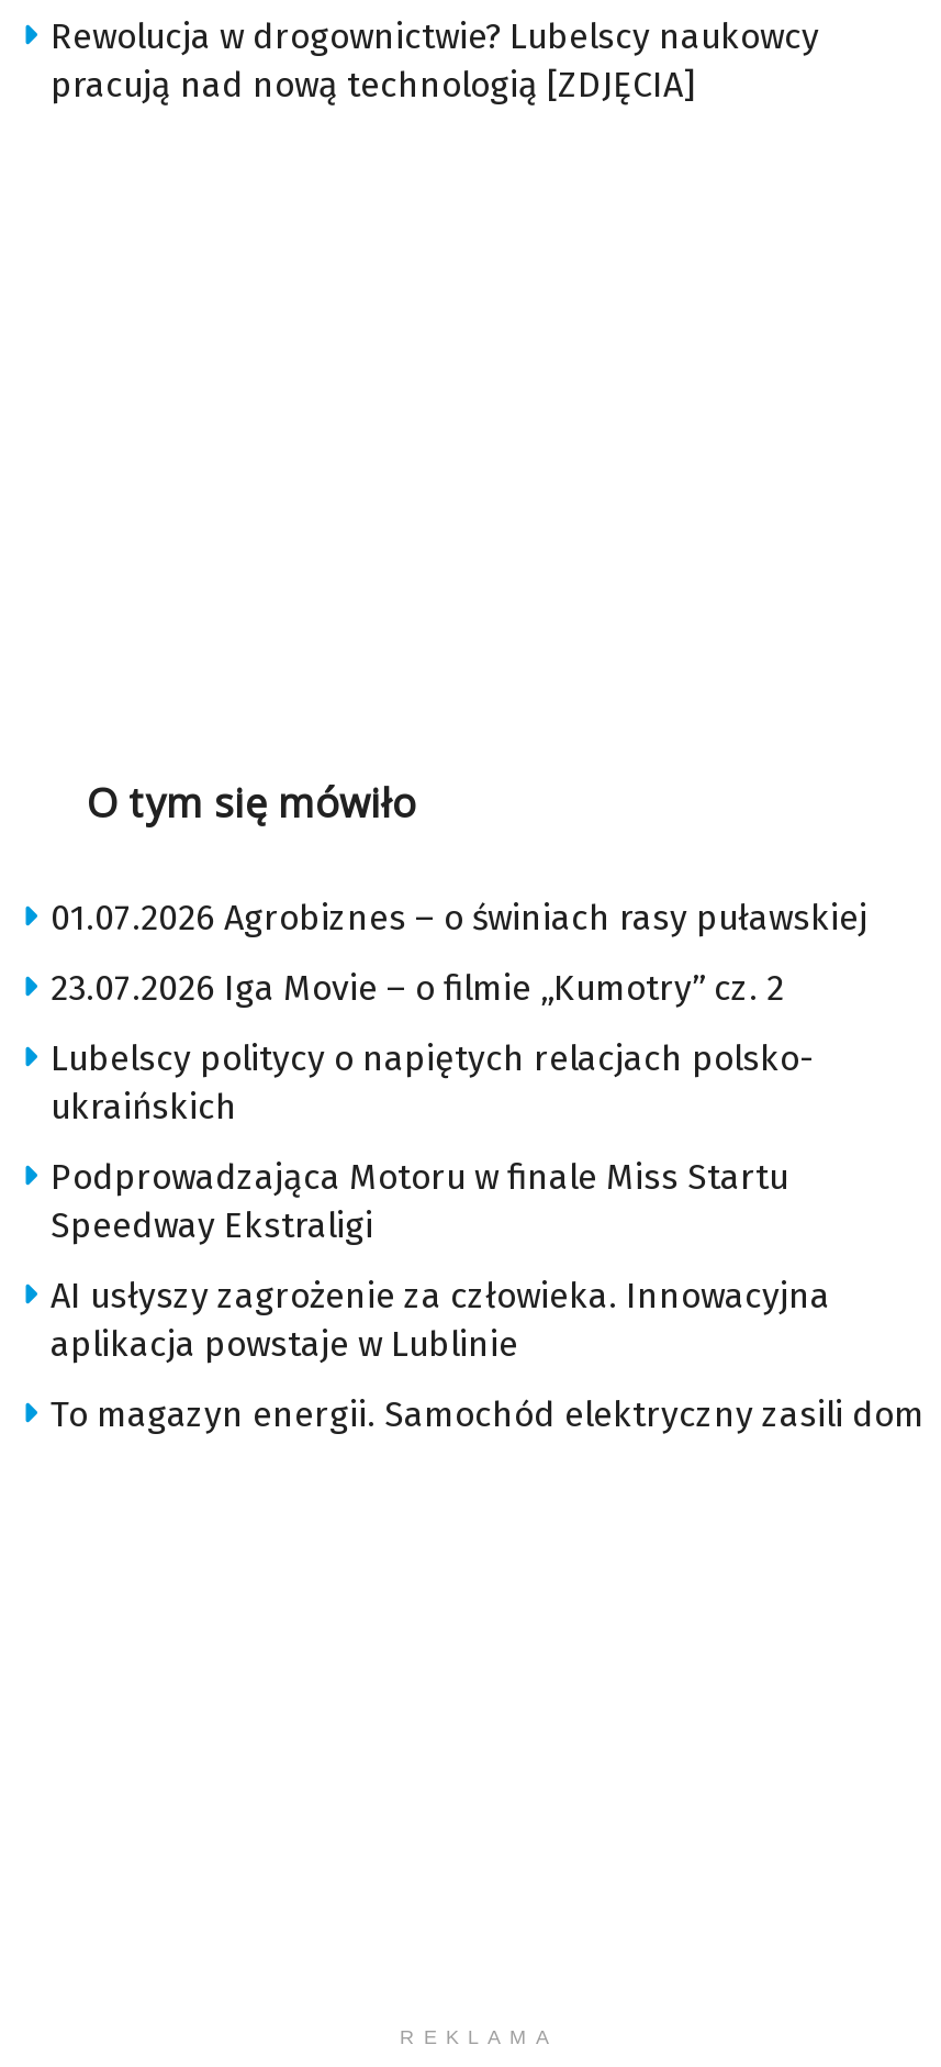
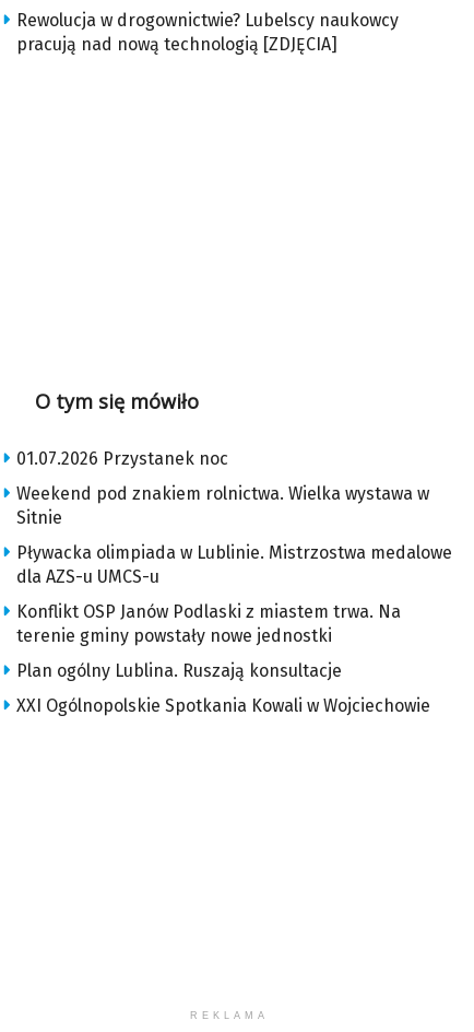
- 01.07.2026 Agrobiznes – o świniach rasy puławskiej
+ 01.07.2026 Przystanek noc

- 23.07.2026 Iga Movie – o filmie „Kumotry” cz. 2
+ Weekend pod znakiem rolnictwa. Wielka wystawa w
+ Sitnie

- Lubelscy politycy o napiętych relacjach polsko-
- ukraińskich
+ Pływacka olimpiada w Lublinie. Mistrzostwa medalowe
+ dla AZS-u UMCS-u

- Podprowadzająca Motoru w finale Miss Startu
- Speedway Ekstraligi
+ Konflikt OSP Janów Podlaski z miastem trwa. Na
+ terenie gminy powstały nowe jednostki

- AI usłyszy zagrożenie za człowieka. Innowacyjna
- aplikacja powstaje w Lublinie
+ Plan ogólny Lublina. Ruszają konsultacje

- To magazyn energii. Samochód elektryczny zasili dom
+ XXI Ogólnopolskie Spotkania Kowali w Wojciechowie
